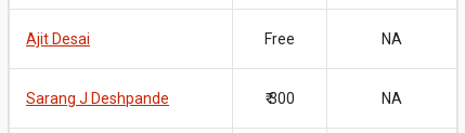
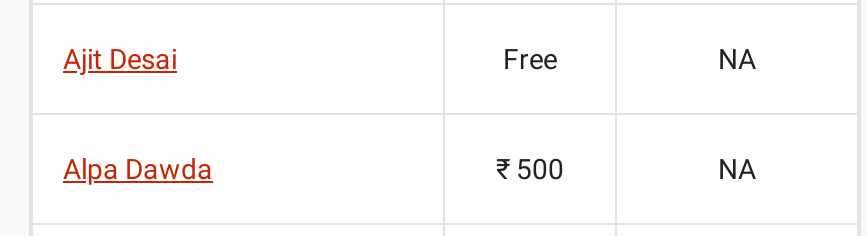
- Sarang J Deshpande
- ₹ 300
+ Alpa Dawda
+ ₹ 500
